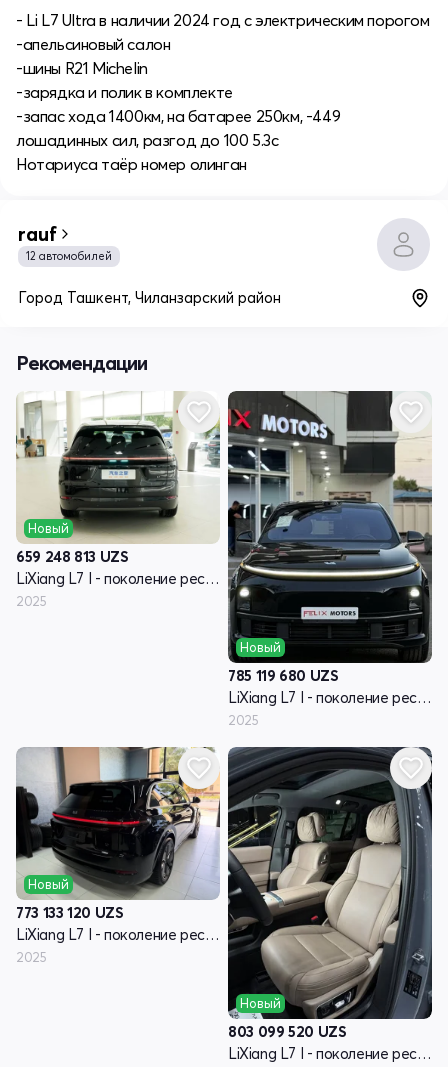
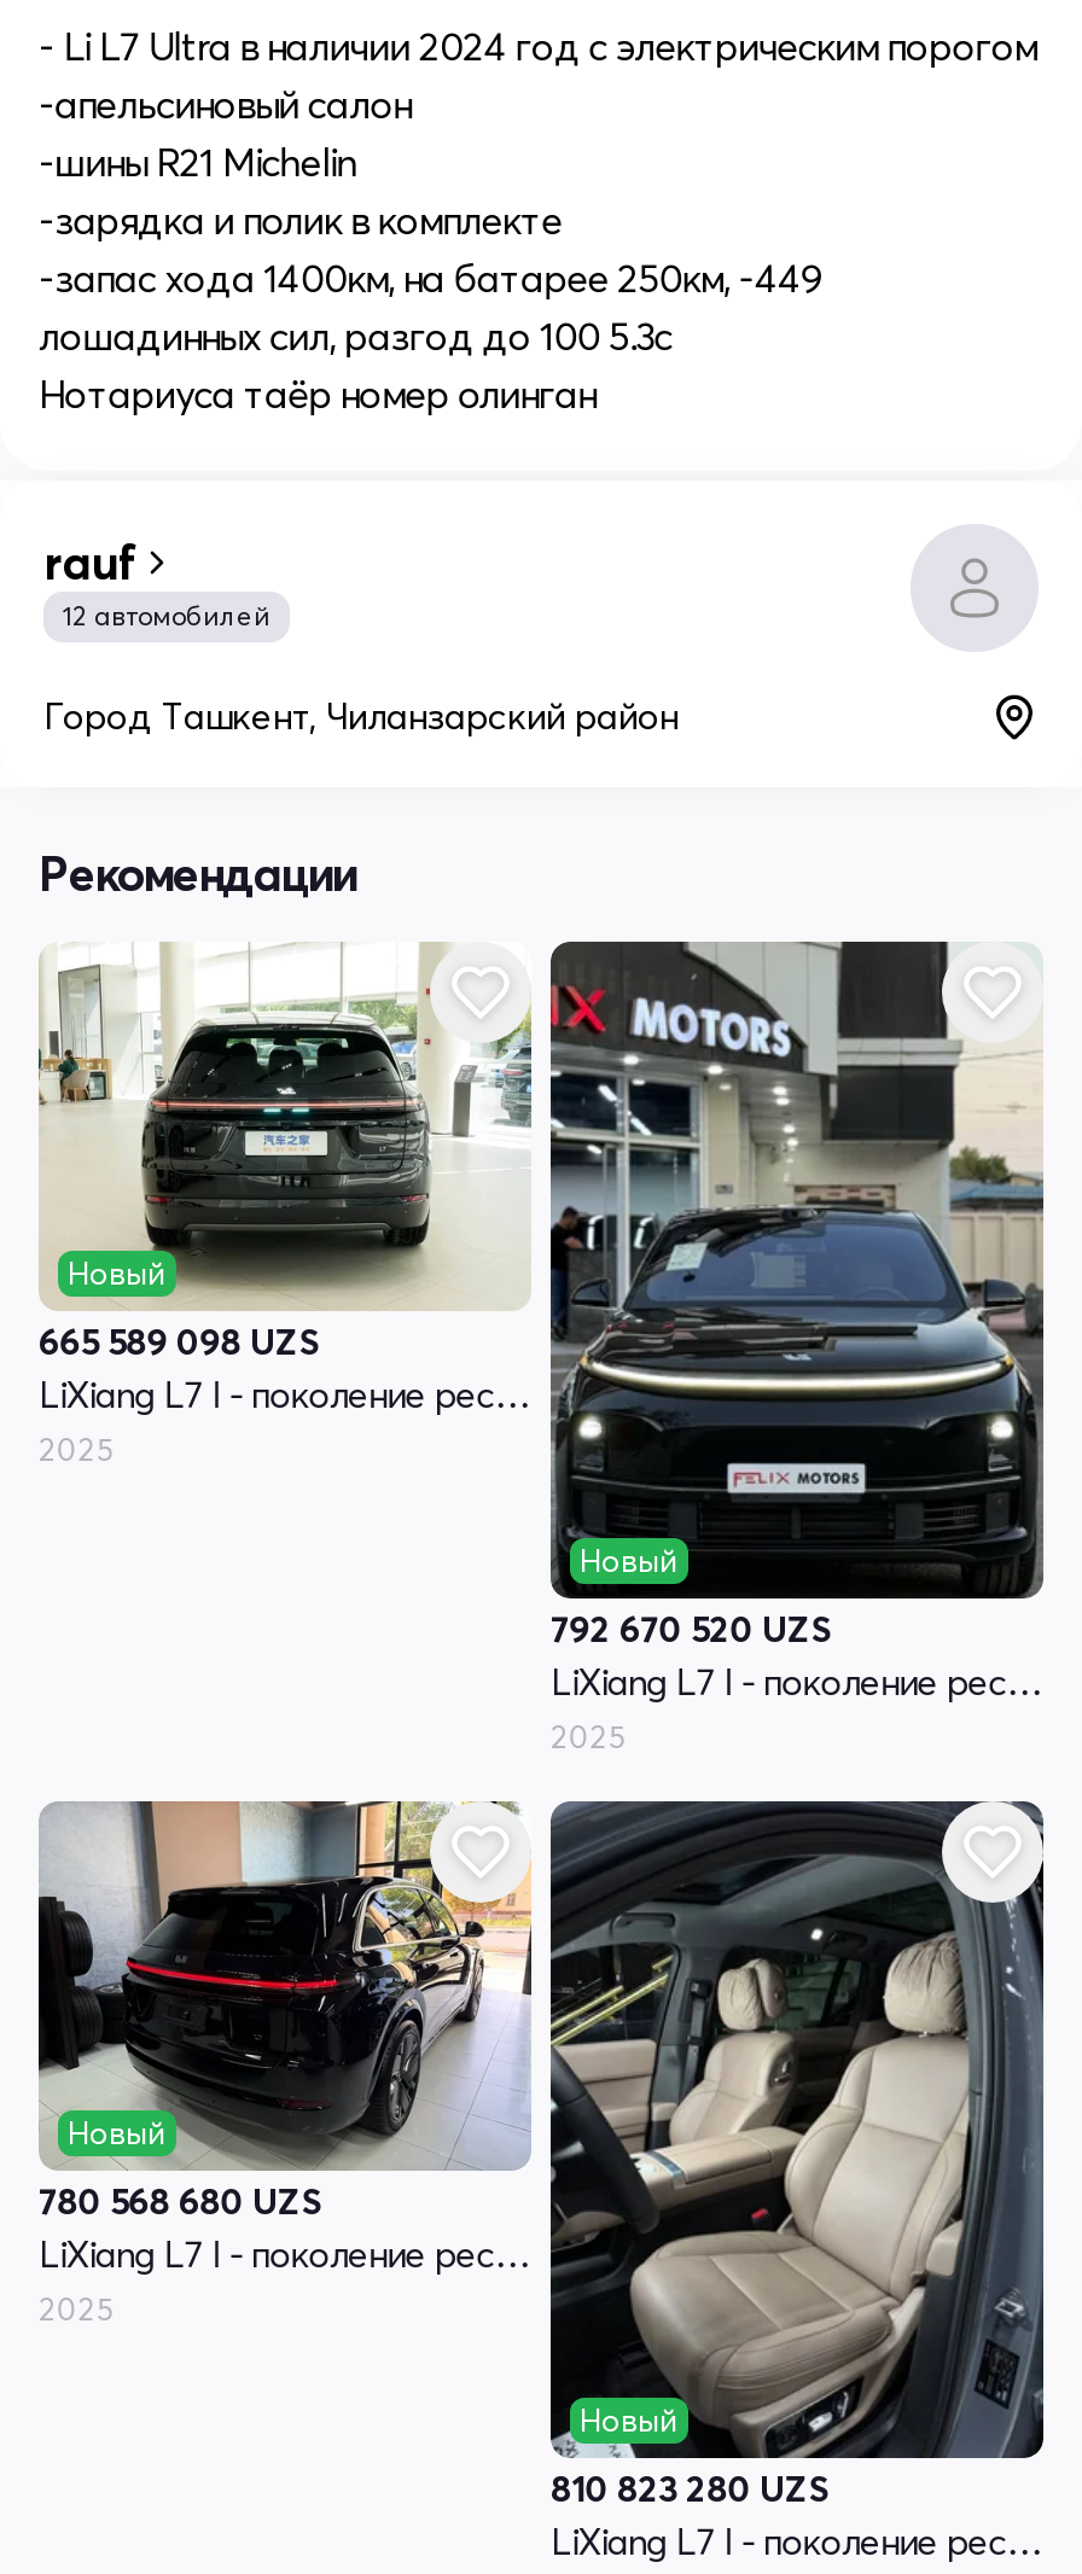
- 659 248 813 UZS
+ 665 589 098 UZS

- 785 119 680 UZS
+ 792 670 520 UZS

- 773 133 120 UZS
+ 780 568 680 UZS

- 803 099 520 UZS
+ 810 823 280 UZS
